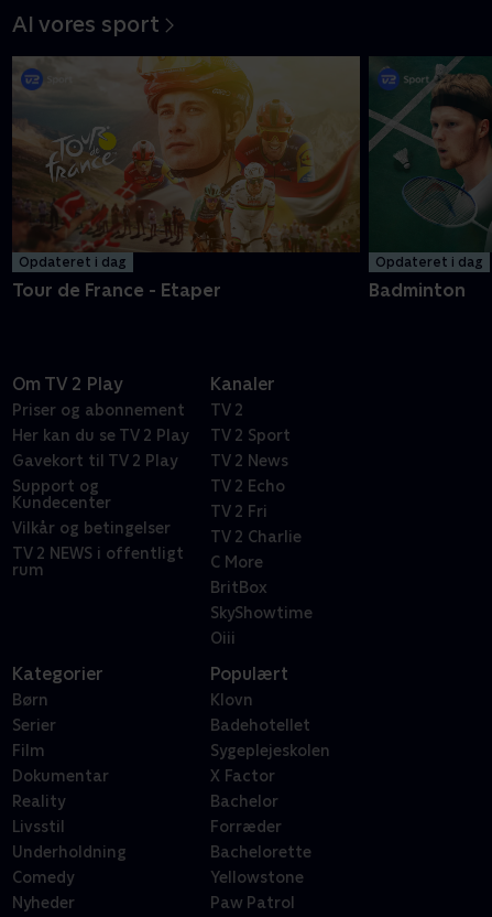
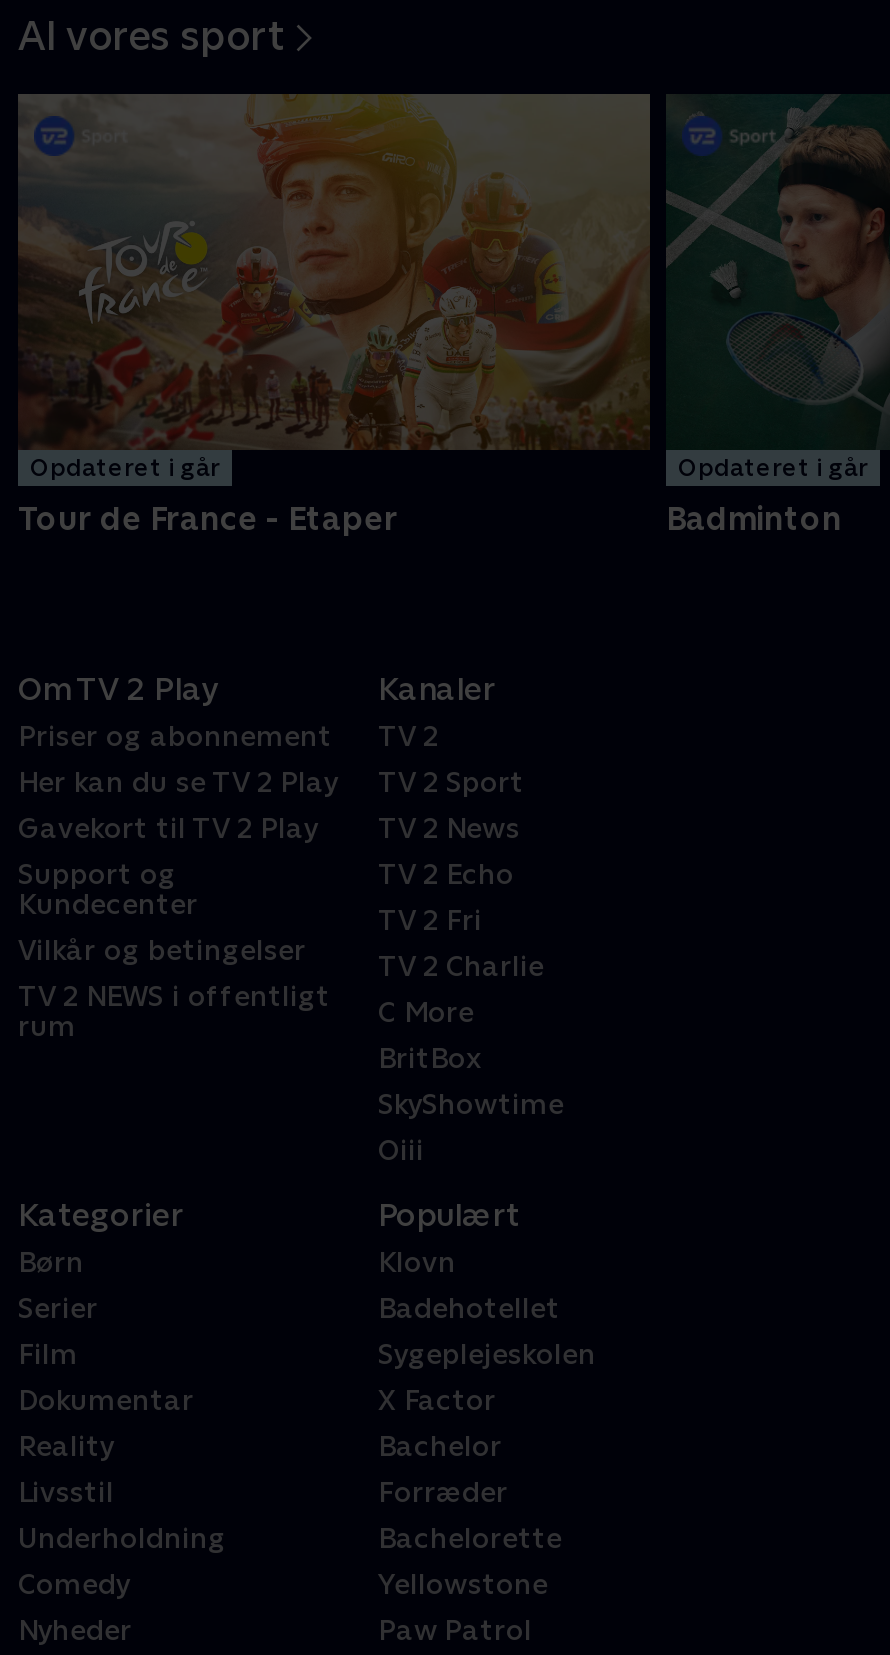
- Opdateret i dag
+ Opdateret i går

- Opdateret i dag
+ Opdateret i går
